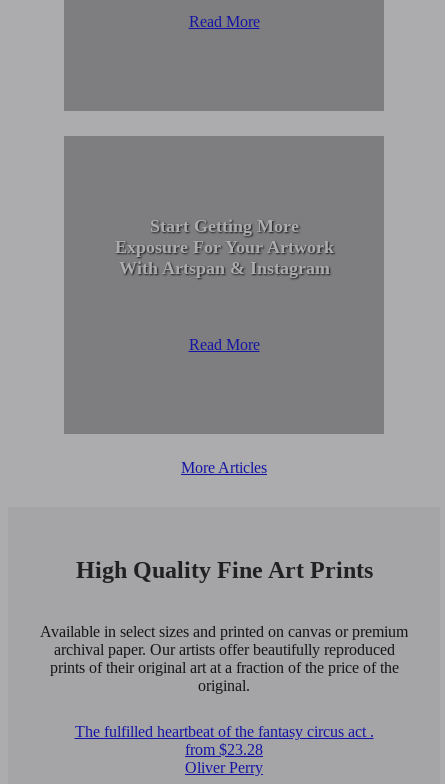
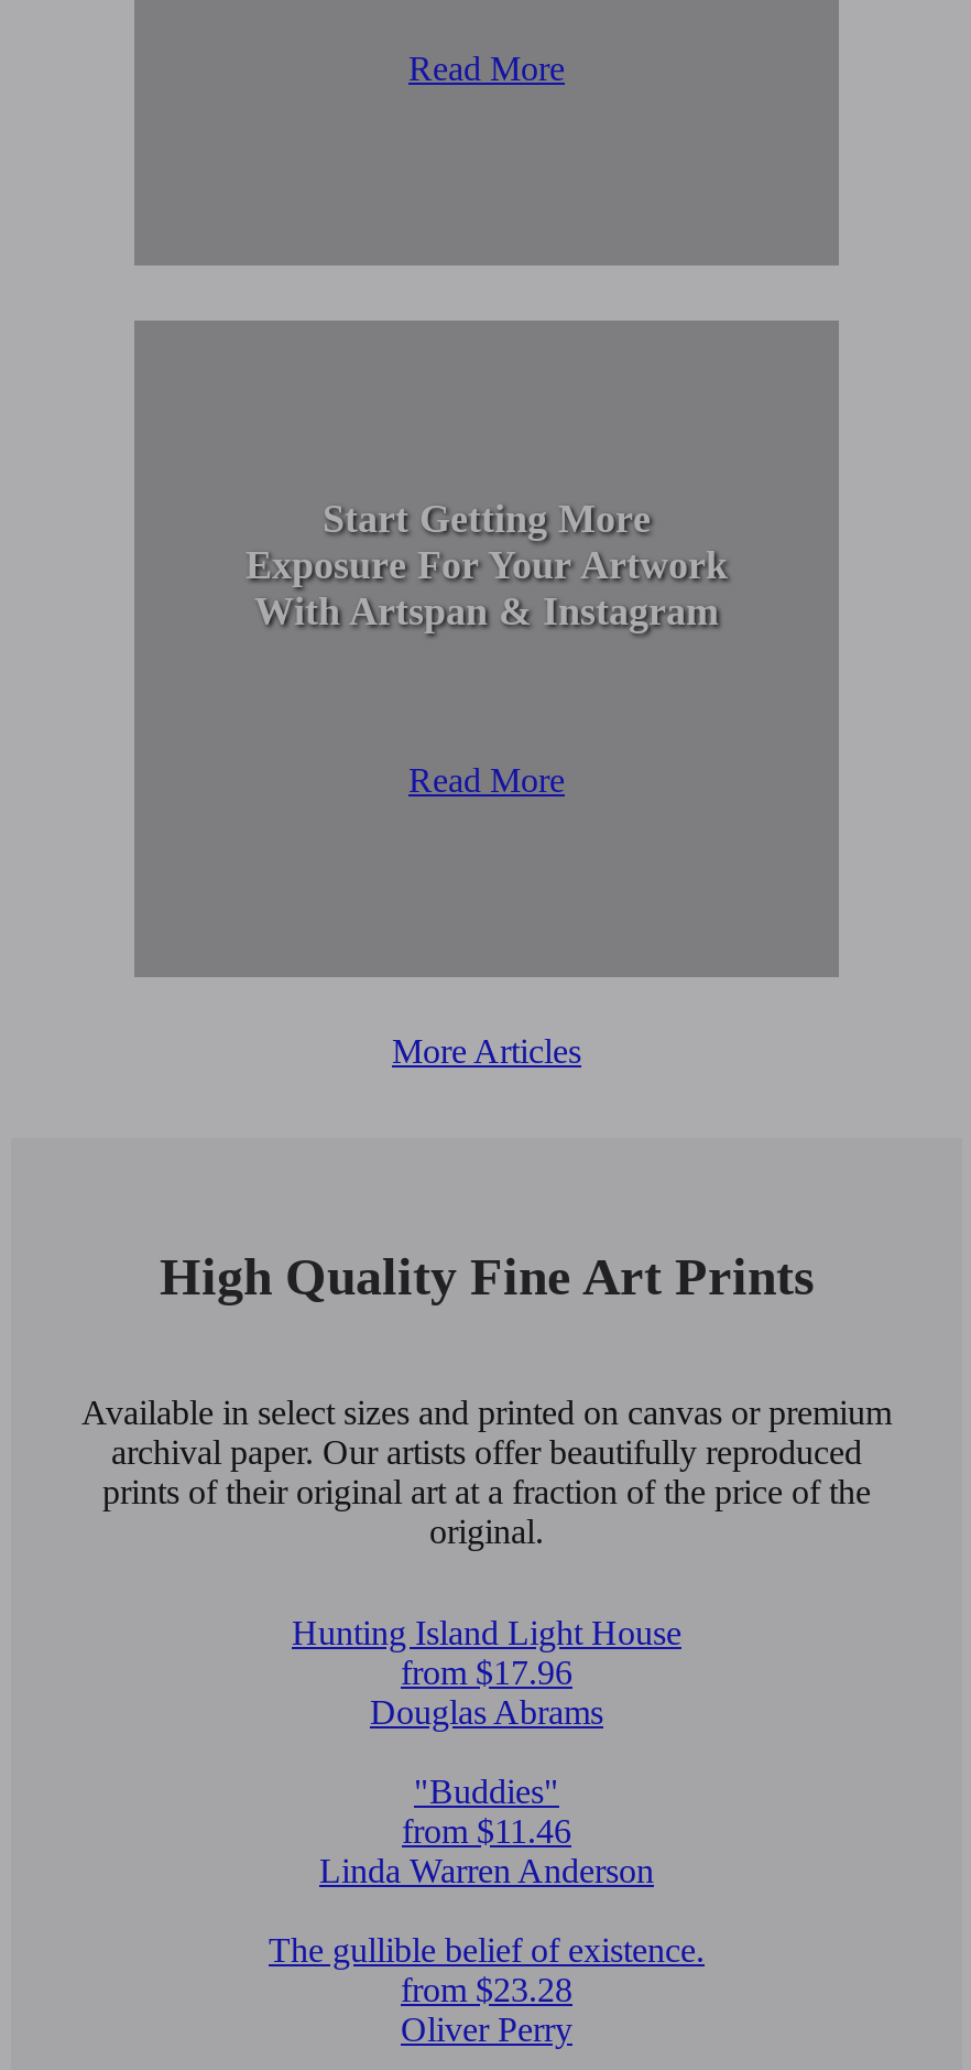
- The fulfilled heartbeat of the fantasy circus act .
+ Hunting Island Light House
+ from $17.96
+ Douglas Abrams
+ "Buddies"
+ from $11.46
+ Linda Warren Anderson
+ The gullible belief of existence.
